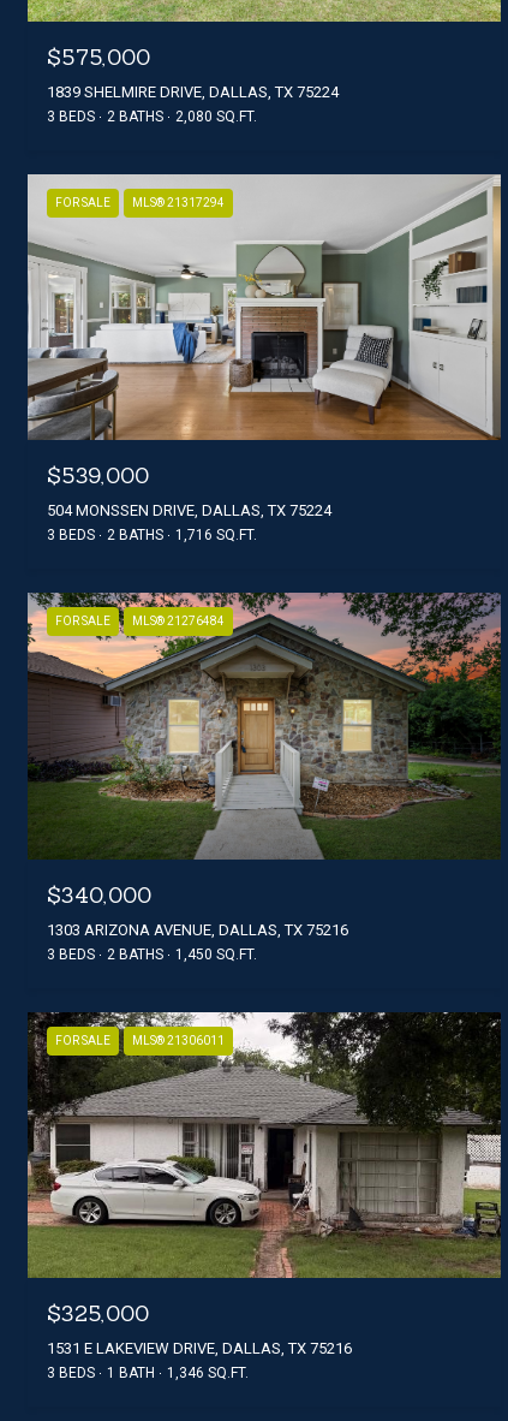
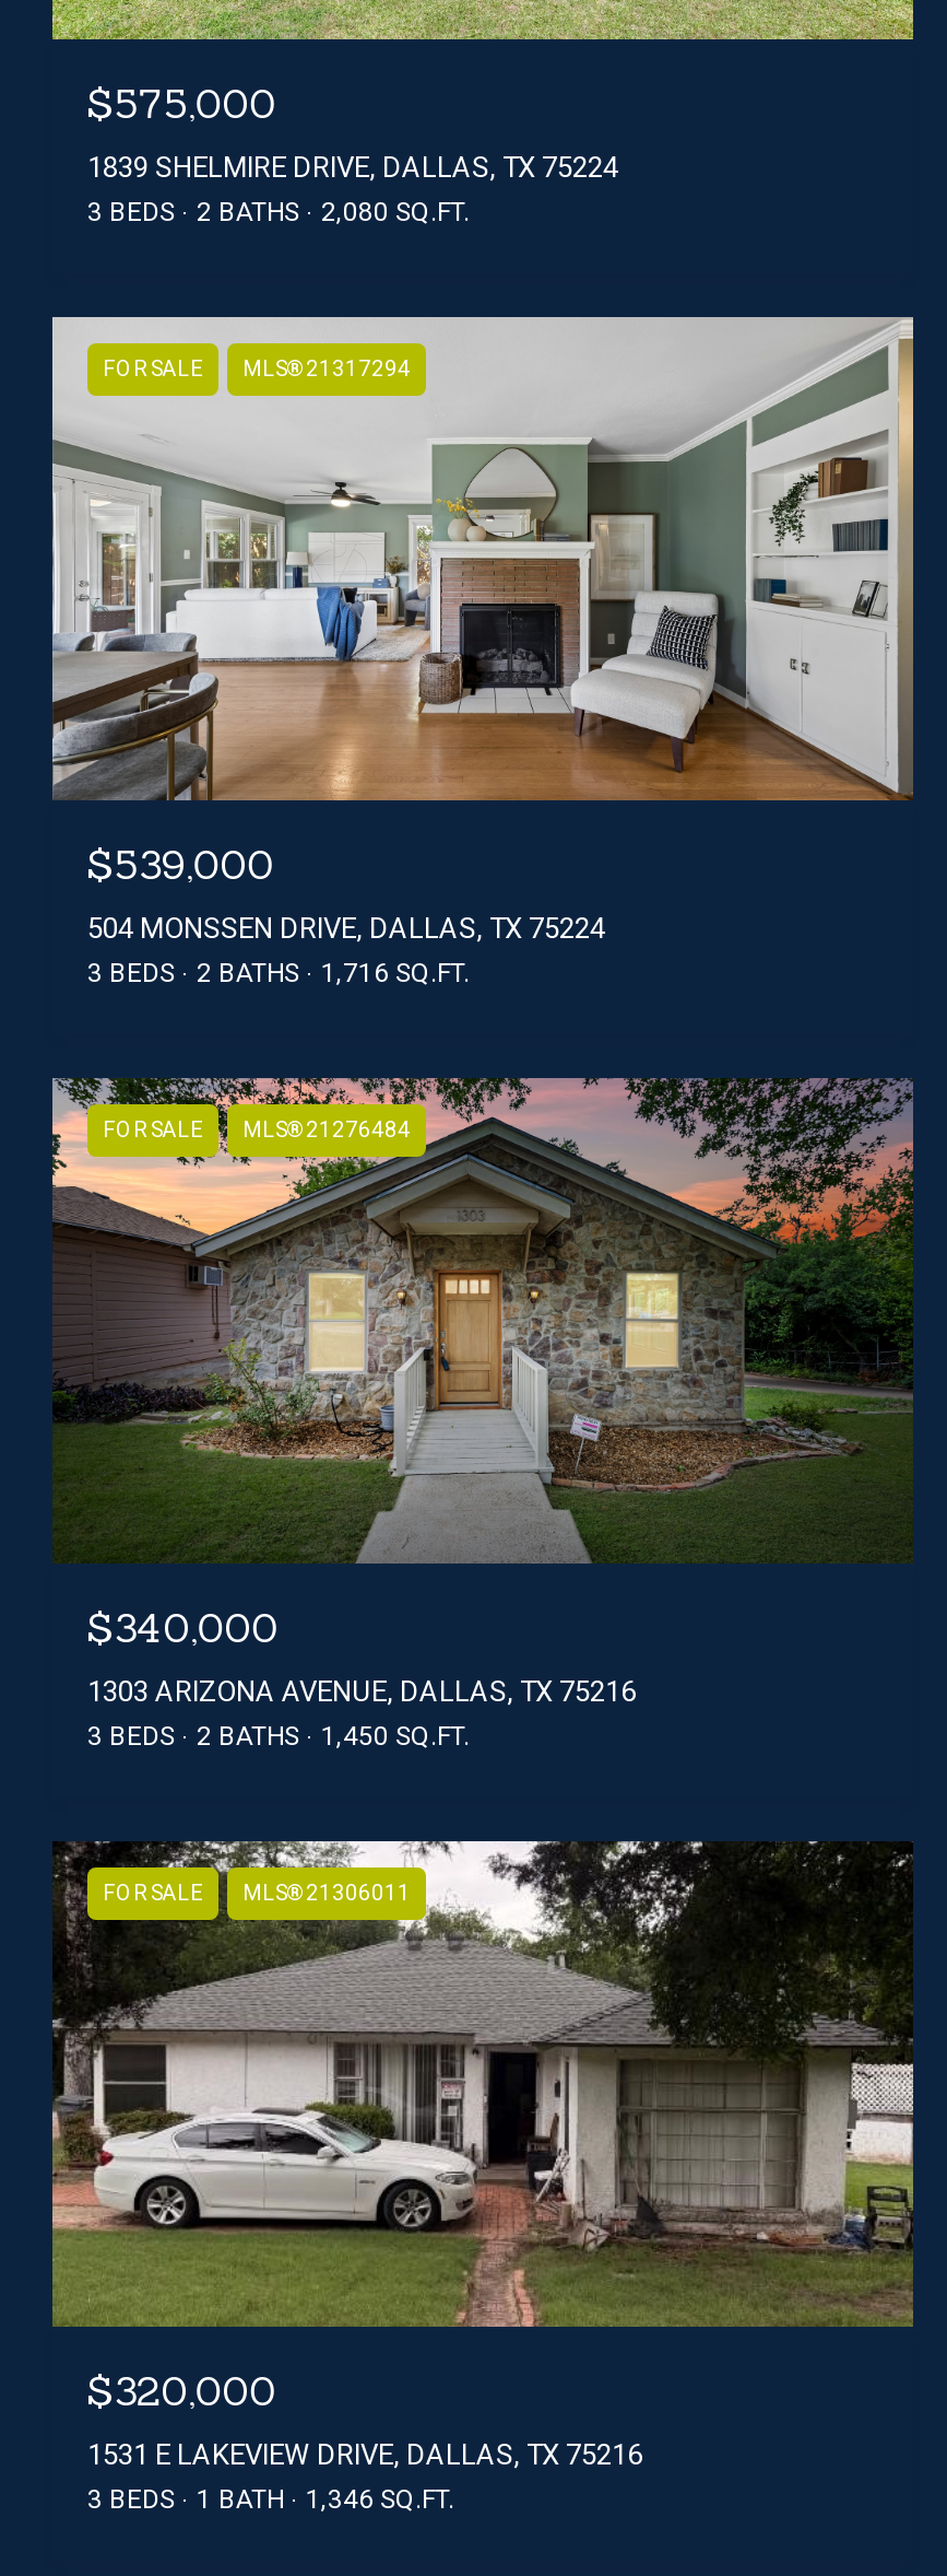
- $325,000
+ $320,000
